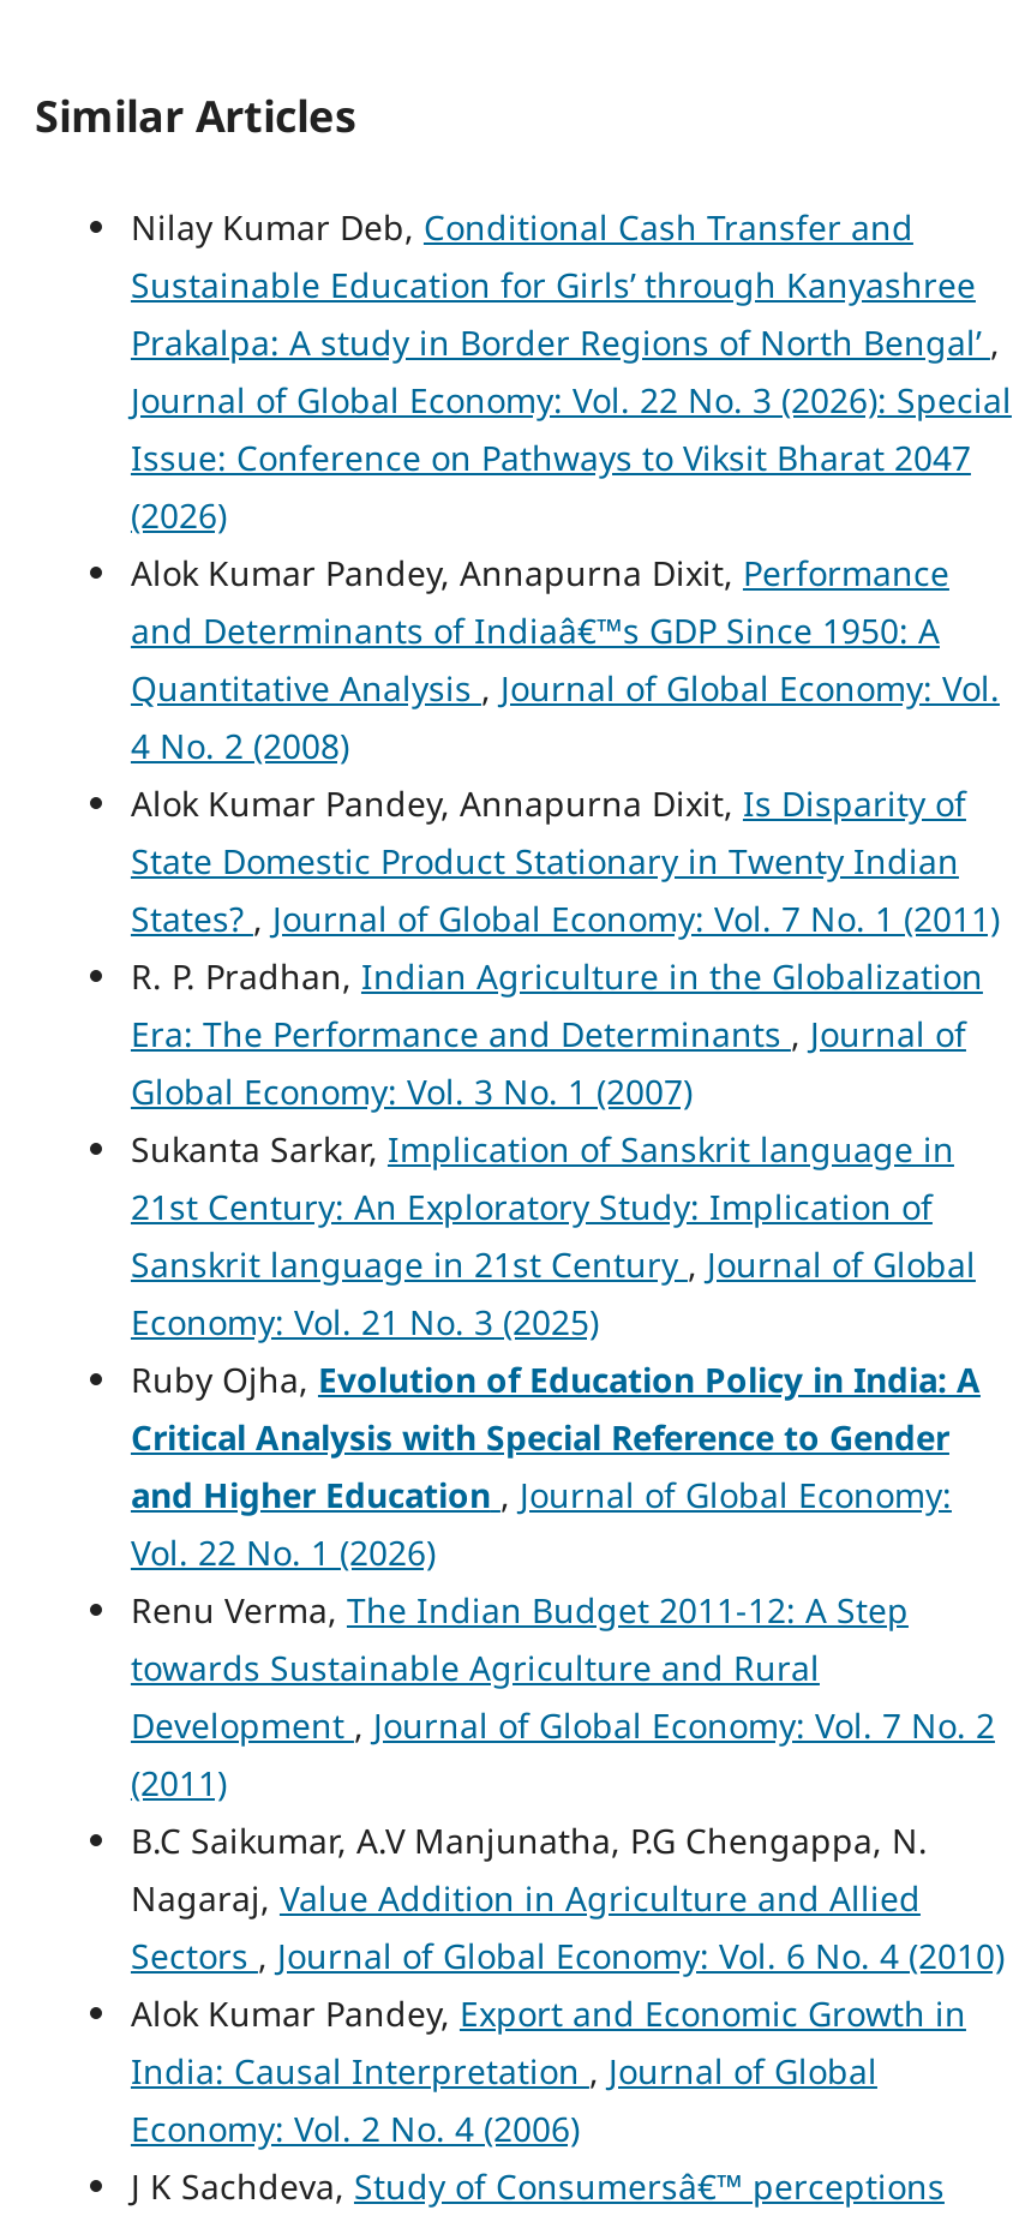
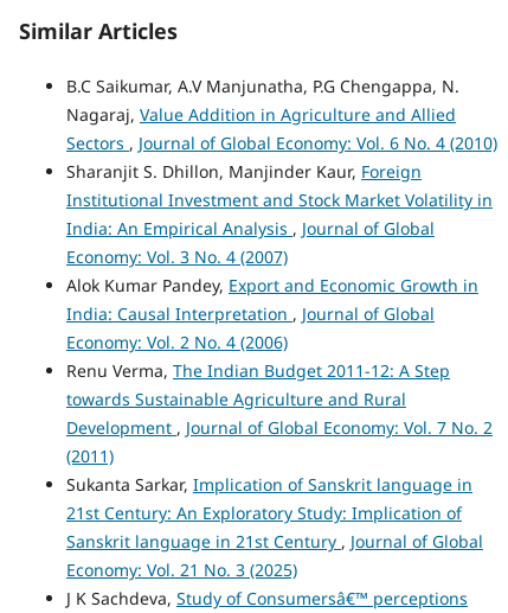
- Nilay Kumar Deb, Conditional Cash Transfer and
- Sustainable Education for Girls’ through Kanyashree
- Prakalpa: A study in Border Regions of North Bengal’,
- Journal of Global Economy: Vol. 22 No. 3 (2026): Special
- Issue: Conference on Pathways to Viksit Bharat 2047
- (2026)
- Alok Kumar Pandey, Annapurna Dixit, Performance
- and Determinants of Indiaâ€™s GDP Since 1950: A
- Quantitative Analysis, Journal of Global Economy: Vol.
- 4 No. 2 (2008)
- Alok Kumar Pandey, Annapurna Dixit, Is Disparity of
- State Domestic Product Stationary in Twenty Indian
- States?, Journal of Global Economy: Vol. 7 No. 1 (2011)
- R. P. Pradhan, Indian Agriculture in the Globalization
- Era: The Performance and Determinants, Journal of
- Global Economy: Vol. 3 No. 1 (2007)
- Ruby Ojha, Evolution of Education Policy in India: A
- Critical Analysis with Special Reference to Gender
- and Higher Education , Journal of Global Economy:
- Vol. 22 No. 1 (2026)
+ Sharanjit S. Dhillon, Manjinder Kaur, Foreign
+ Institutional Investment and Stock Market Volatility in
+ India: An Empirical Analysis, Journal of Global
+ Economy: Vol. 3 No. 4 (2007)

moved down: Sukanta Sarkar, Implication of Sanskrit language in | 21st Century: An Exploratory Study: Implication of | Sanskrit language in 21st Century, Journal of Global | Economy: Vol. 21 No. 3 (2025)

moved up: B.C Saikumar, A.V Manjunatha, P.G Chengappa, N. | Nagaraj, Value Addition in Agriculture and Allied | Sectors, Journal of Global Economy: Vol. 6 No. 4 (2010)

moved up: Alok Kumar Pandey, Export and Economic Growth in | India: Causal Interpretation, Journal of Global | Economy: Vol. 2 No. 4 (2006)
